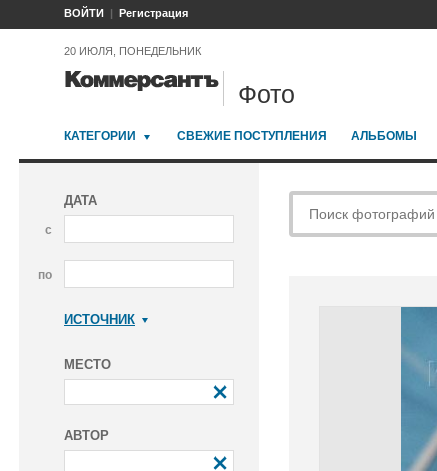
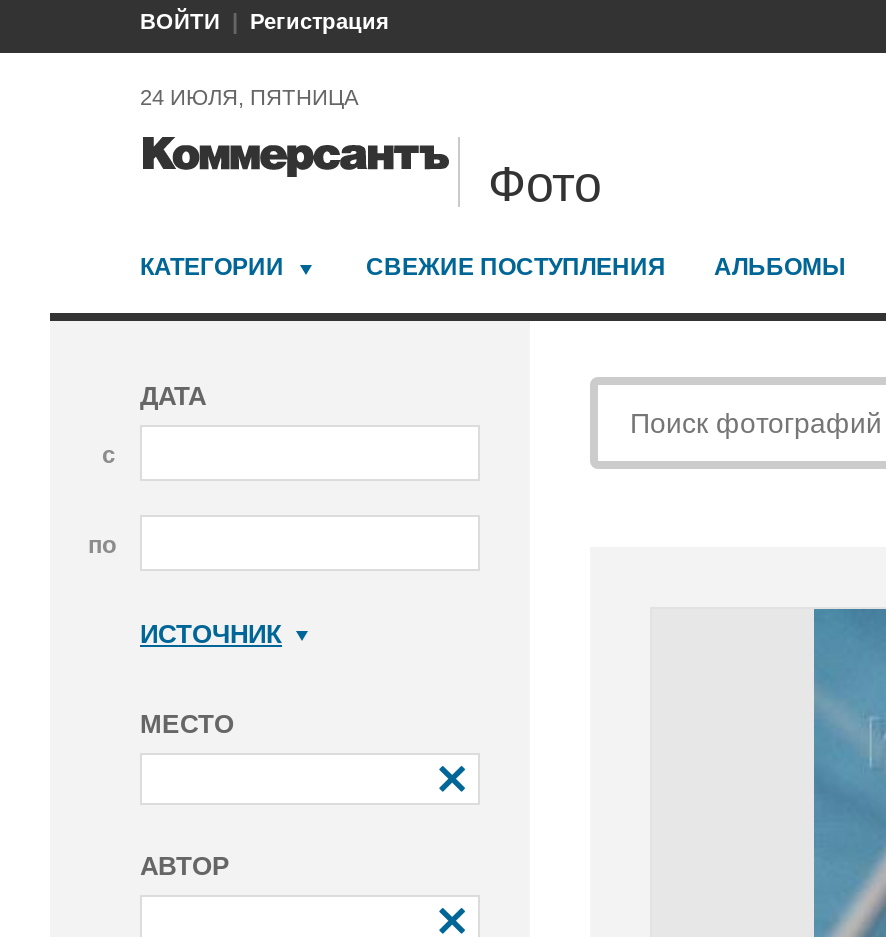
- 20 ИЮЛЯ, ПОНЕДЕЛЬНИК
+ 24 ИЮЛЯ, ПЯТНИЦА
